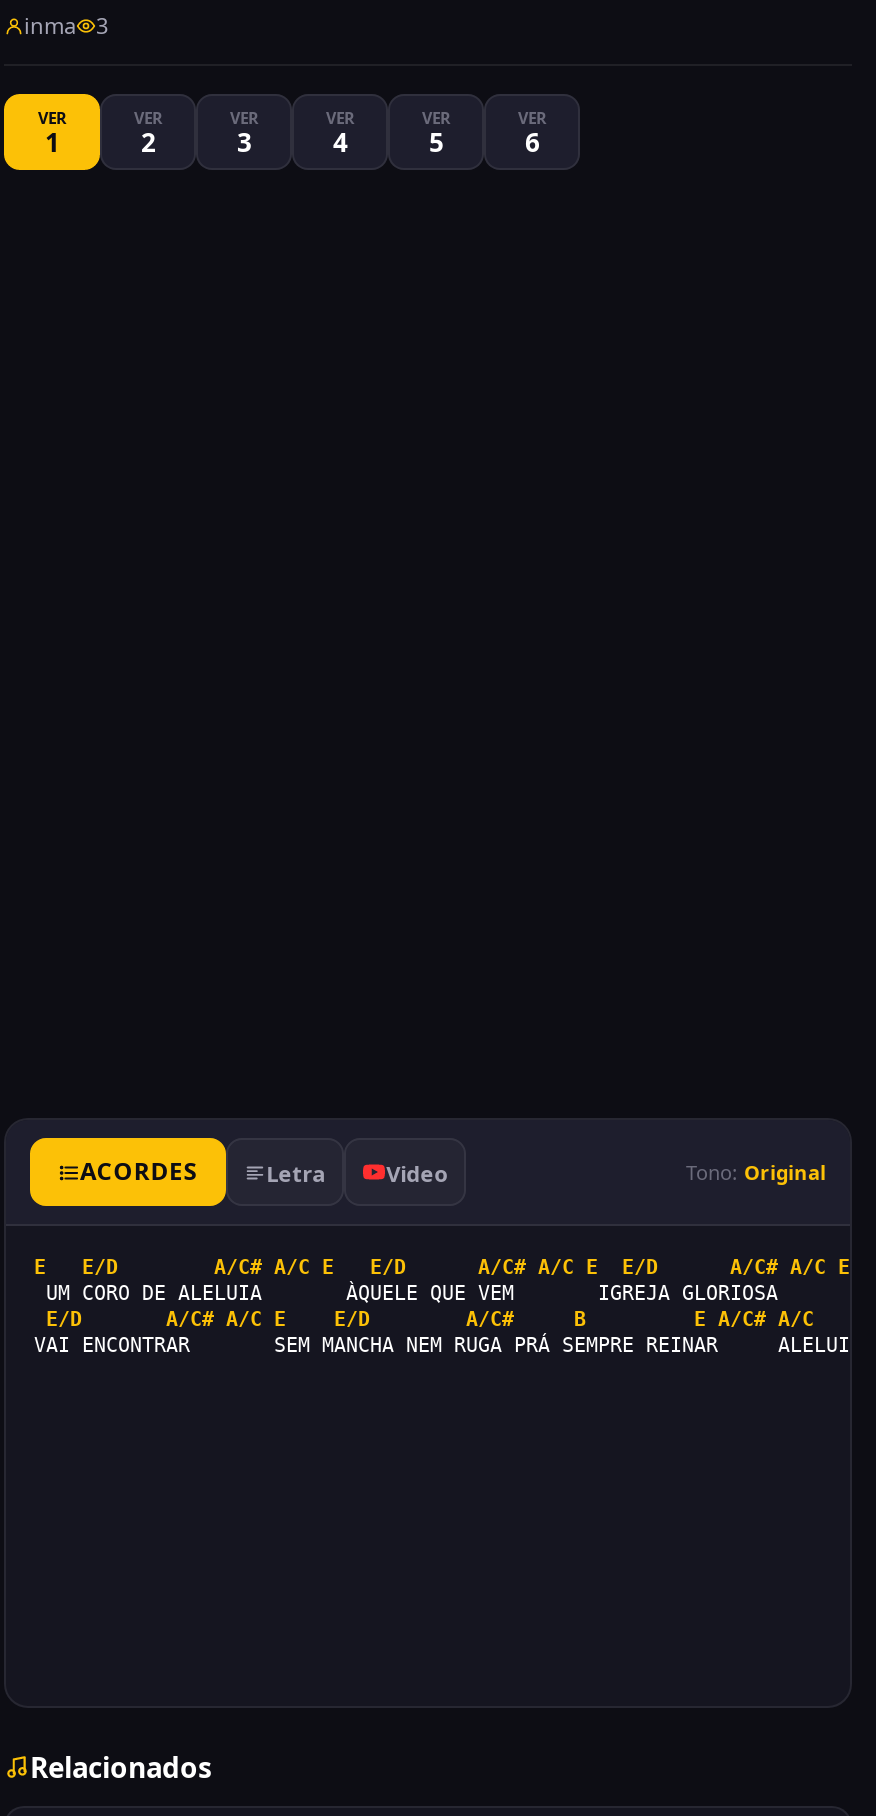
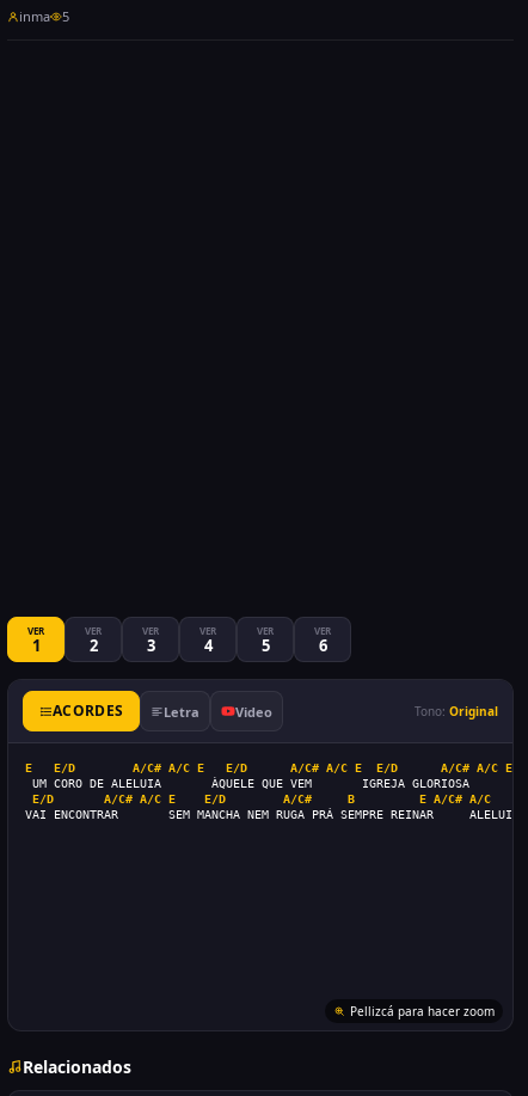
- inma 3
+ inma 5

moved down: VER | VER | 2 | ... | VER | 6

+ Pellizcá para hacer zoom
